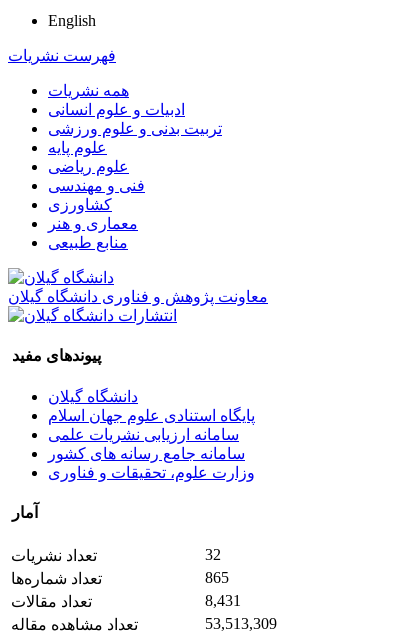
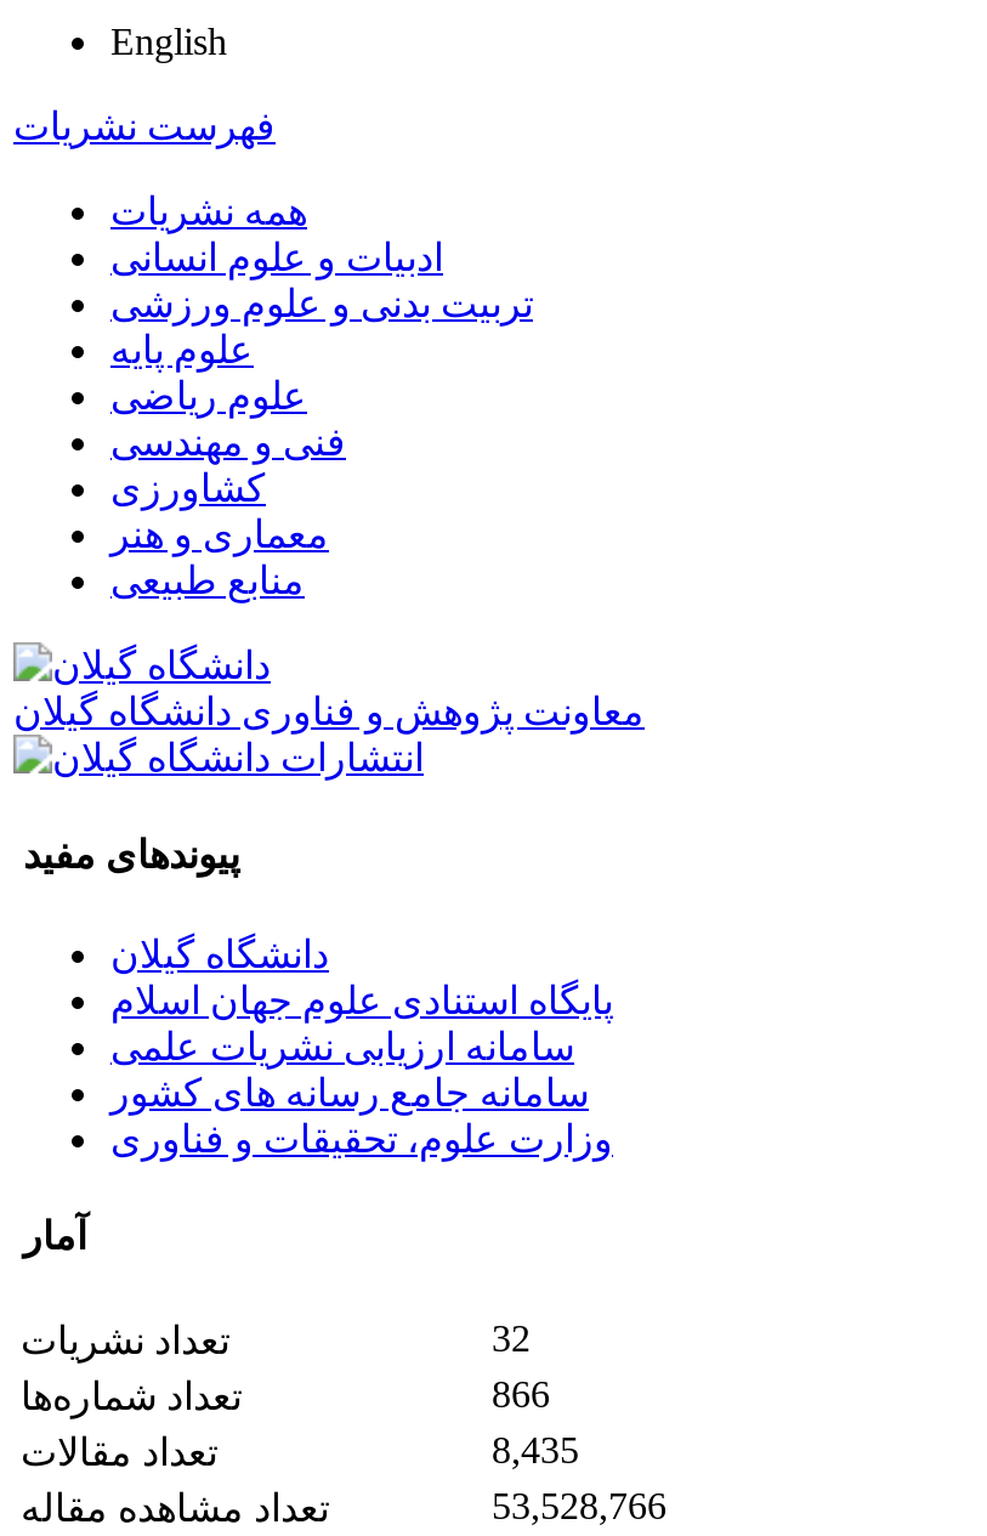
- 865
+ 866

- 8,431
+ 8,435

- 53,513,309
+ 53,528,766
